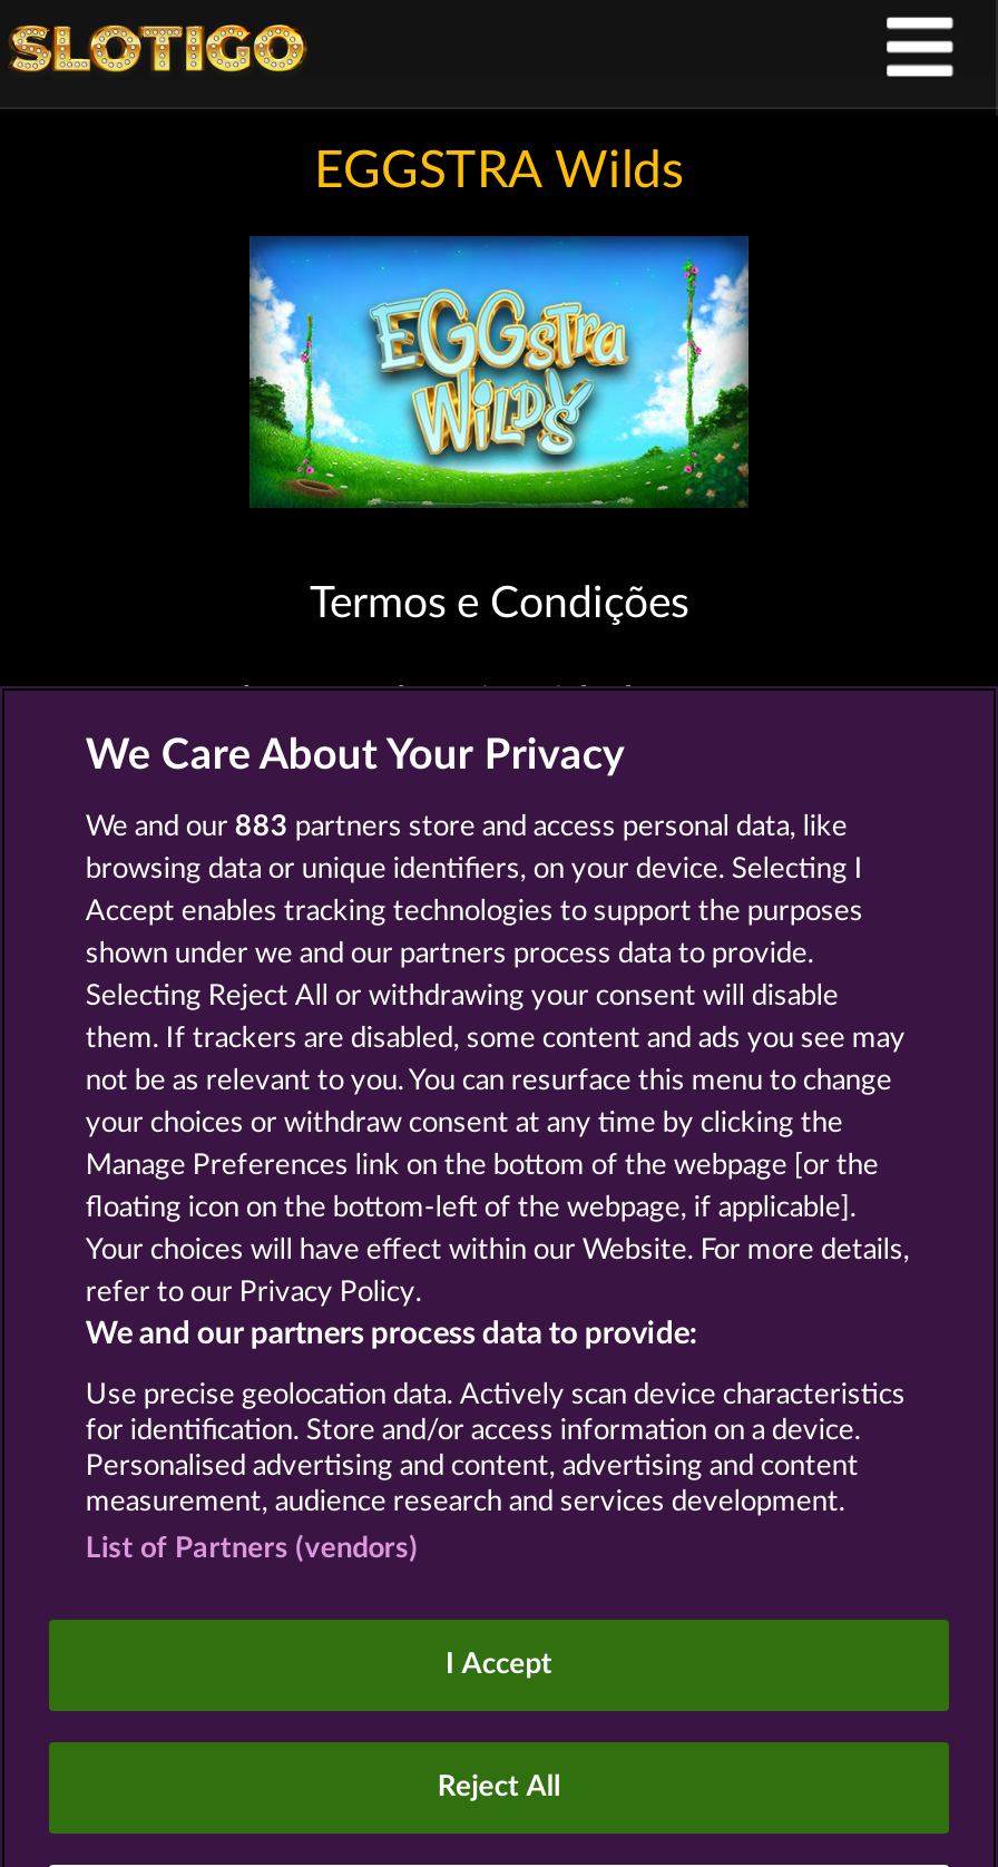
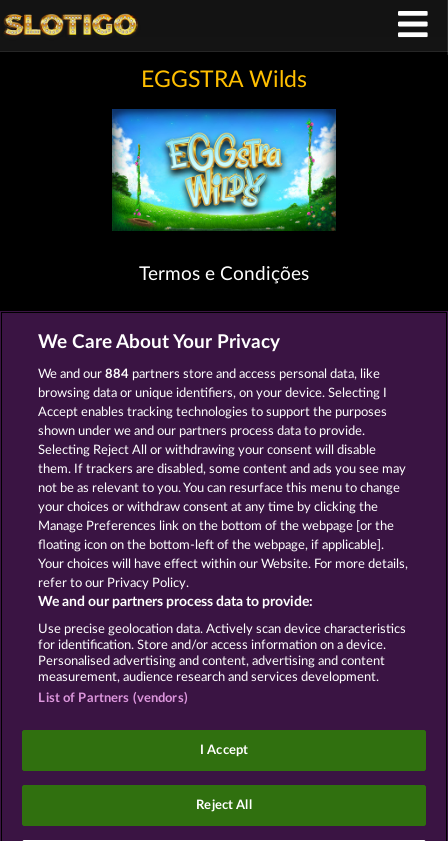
- We and our 883 partners store and access personal data, like
+ We and our 884 partners store and access personal data, like
